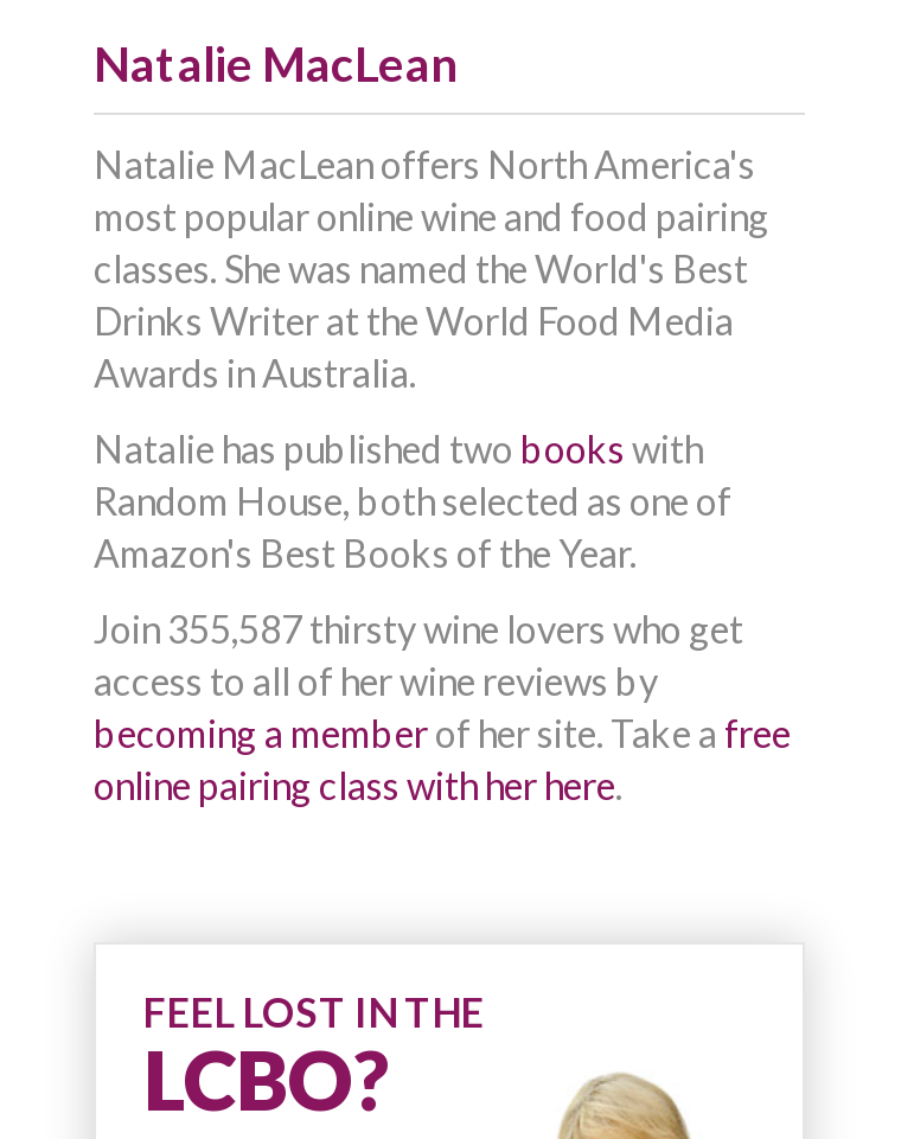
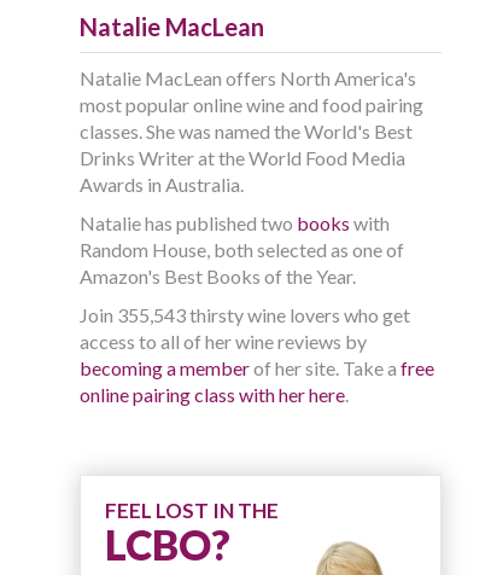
- Join 355,587 thirsty wine lovers who get
+ Join 355,543 thirsty wine lovers who get
